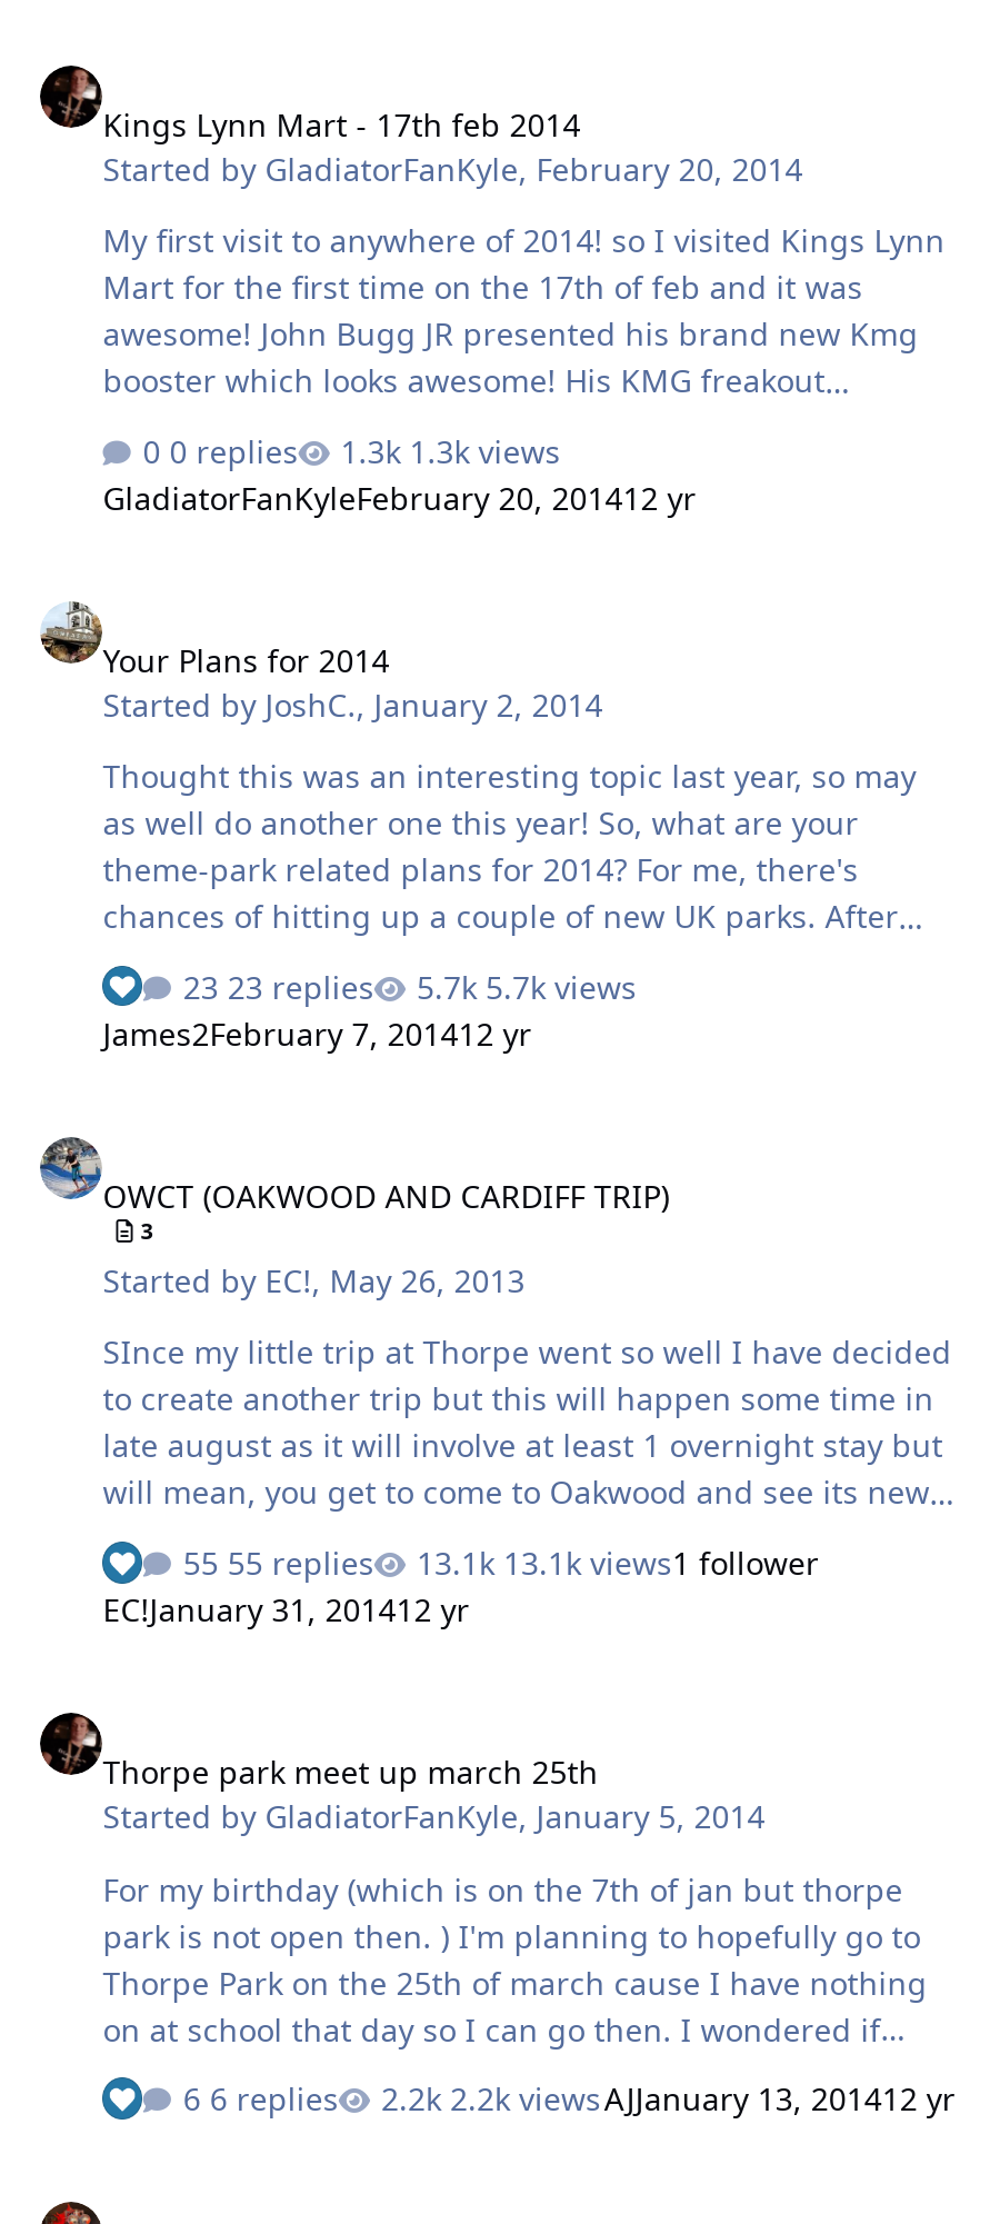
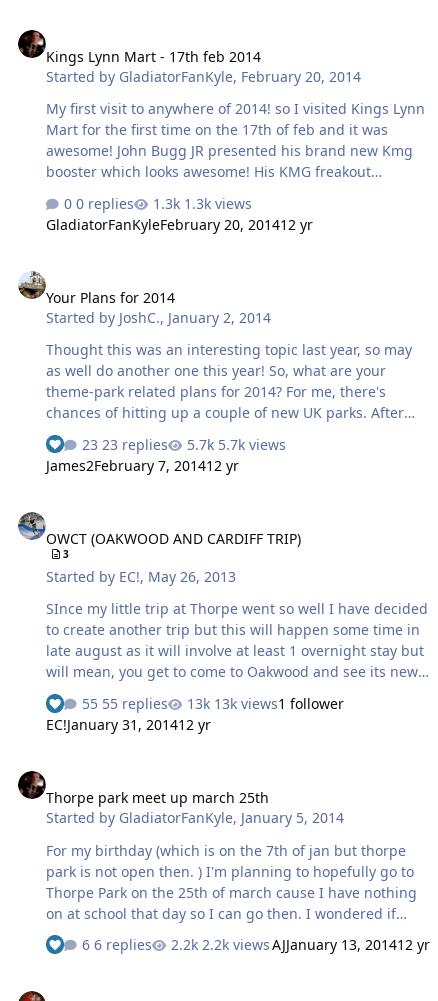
- 13.1k views1 follower
+ 13k views1 follower
